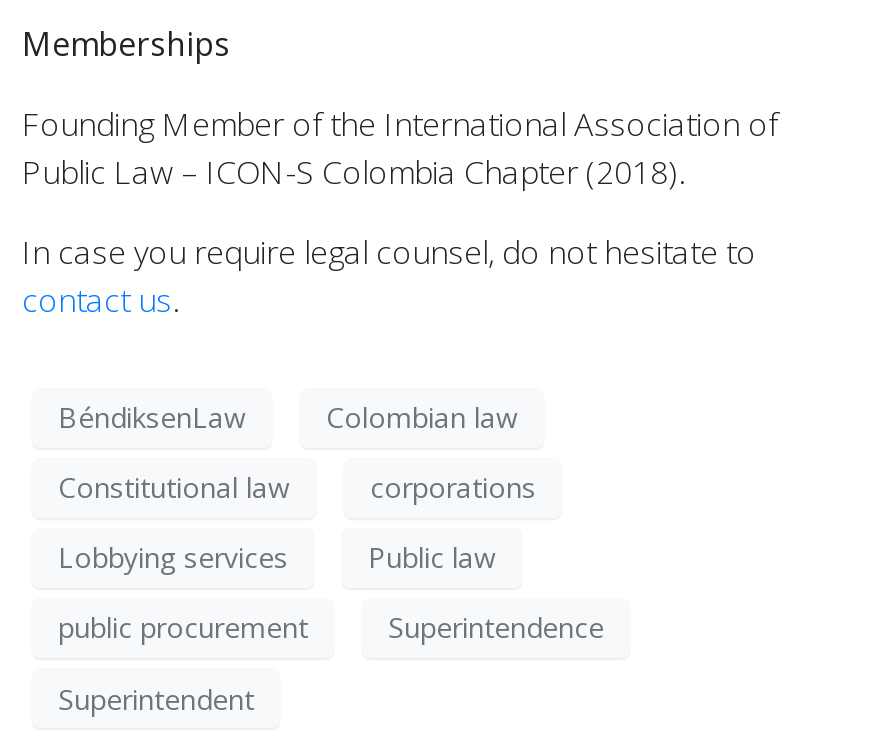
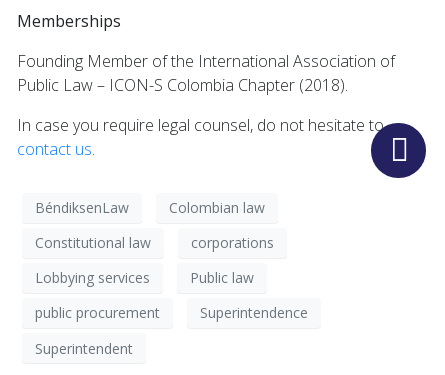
+ [image]
